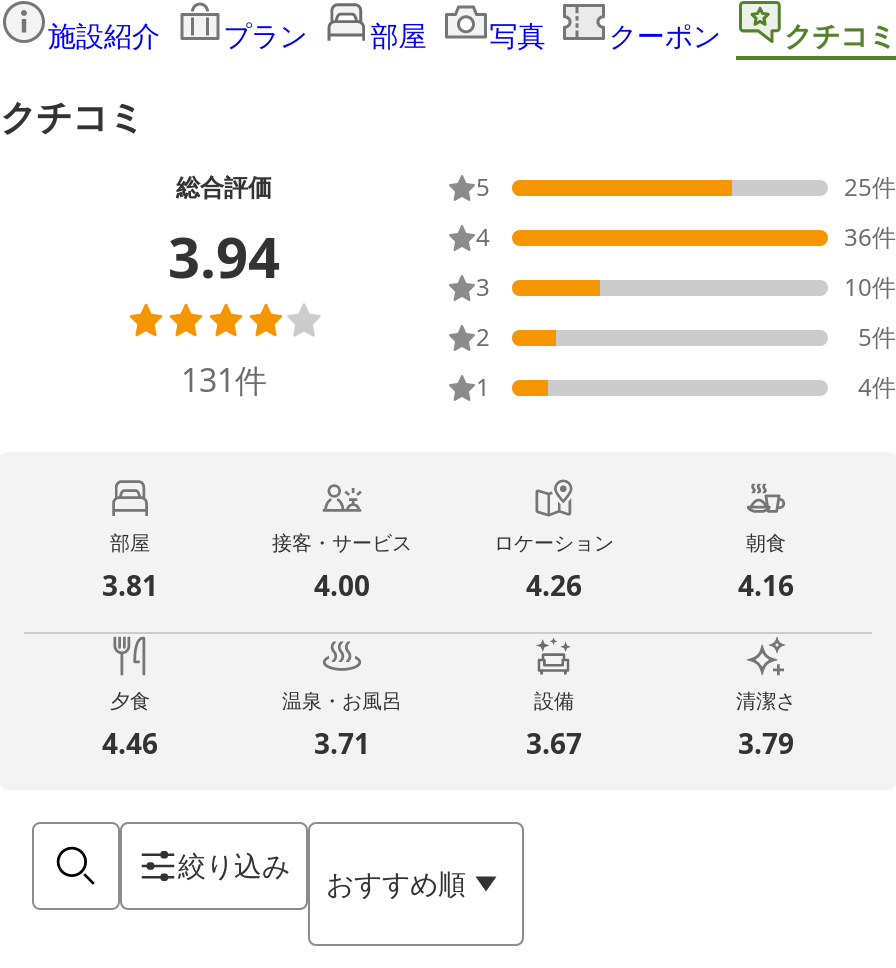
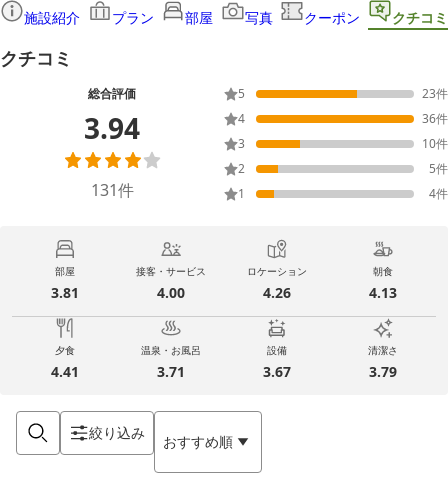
- 25件
+ 23件

- 4.16
+ 4.13

- 4.46
+ 4.41
